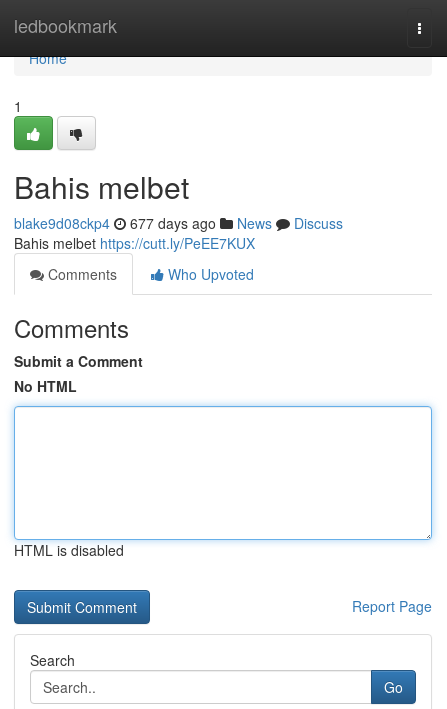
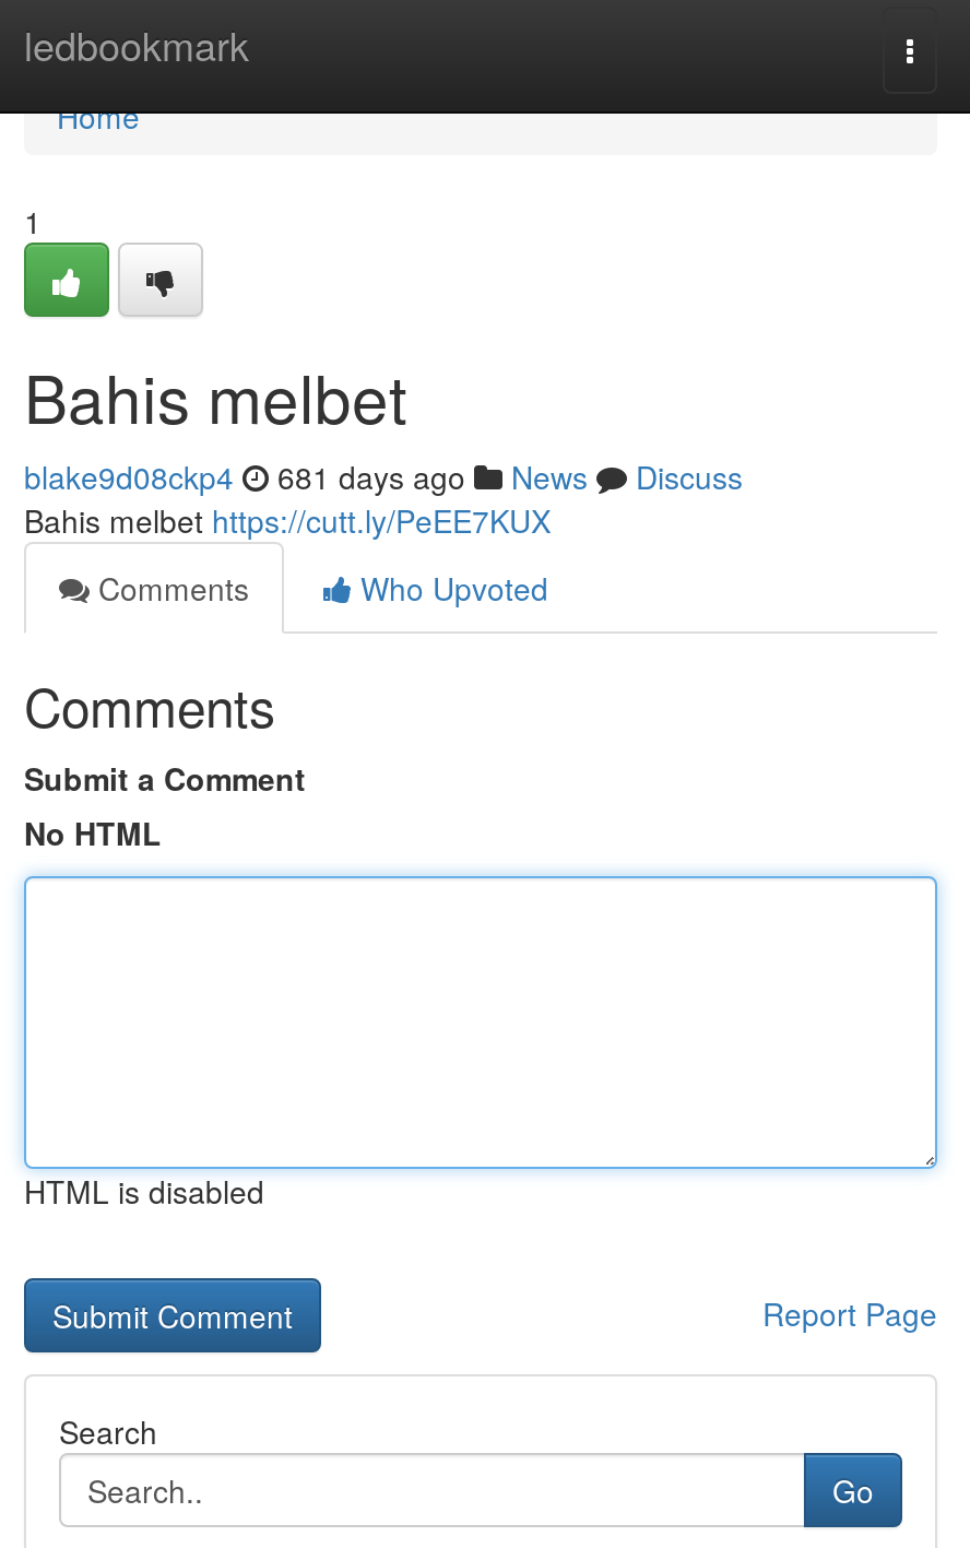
- blake9d08ckp4 677 days ago News Discuss
+ blake9d08ckp4 681 days ago News Discuss
